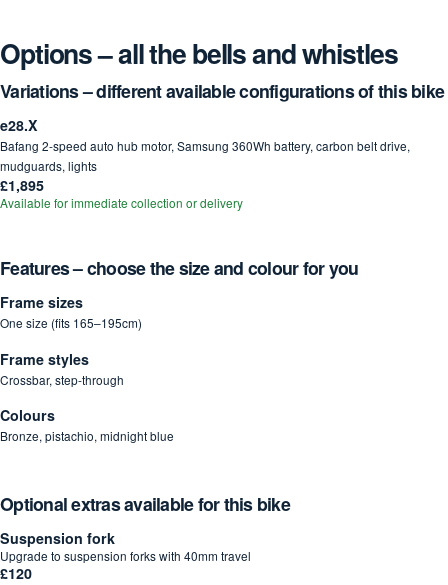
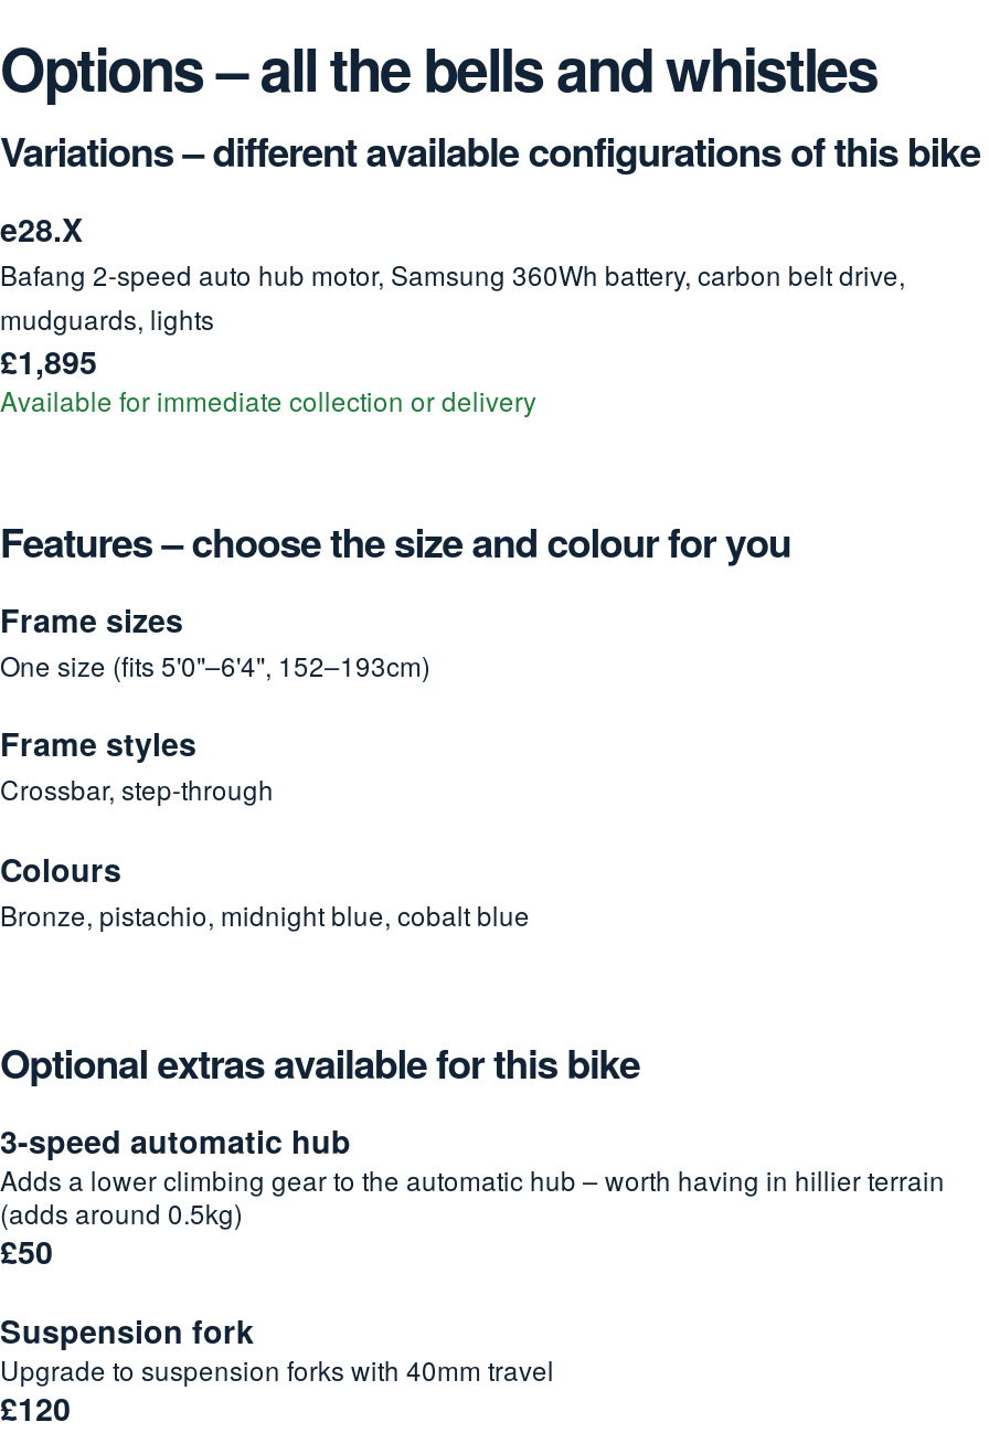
- One size (fits 165–195cm)
+ One size (fits 5'0"–6'4", 152–193cm)

- Bronze, pistachio, midnight blue
+ Bronze, pistachio, midnight blue, cobalt blue

+ 3-speed automatic hub
+ Adds a lower climbing gear to the automatic hub – worth having in hillier terrain
+ (adds around 0.5kg)
+ £50
